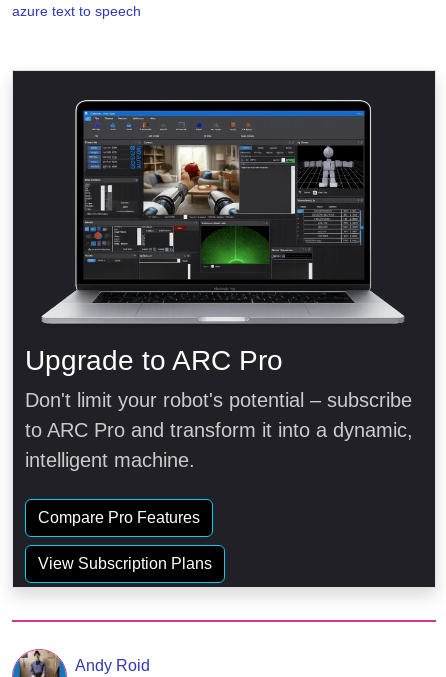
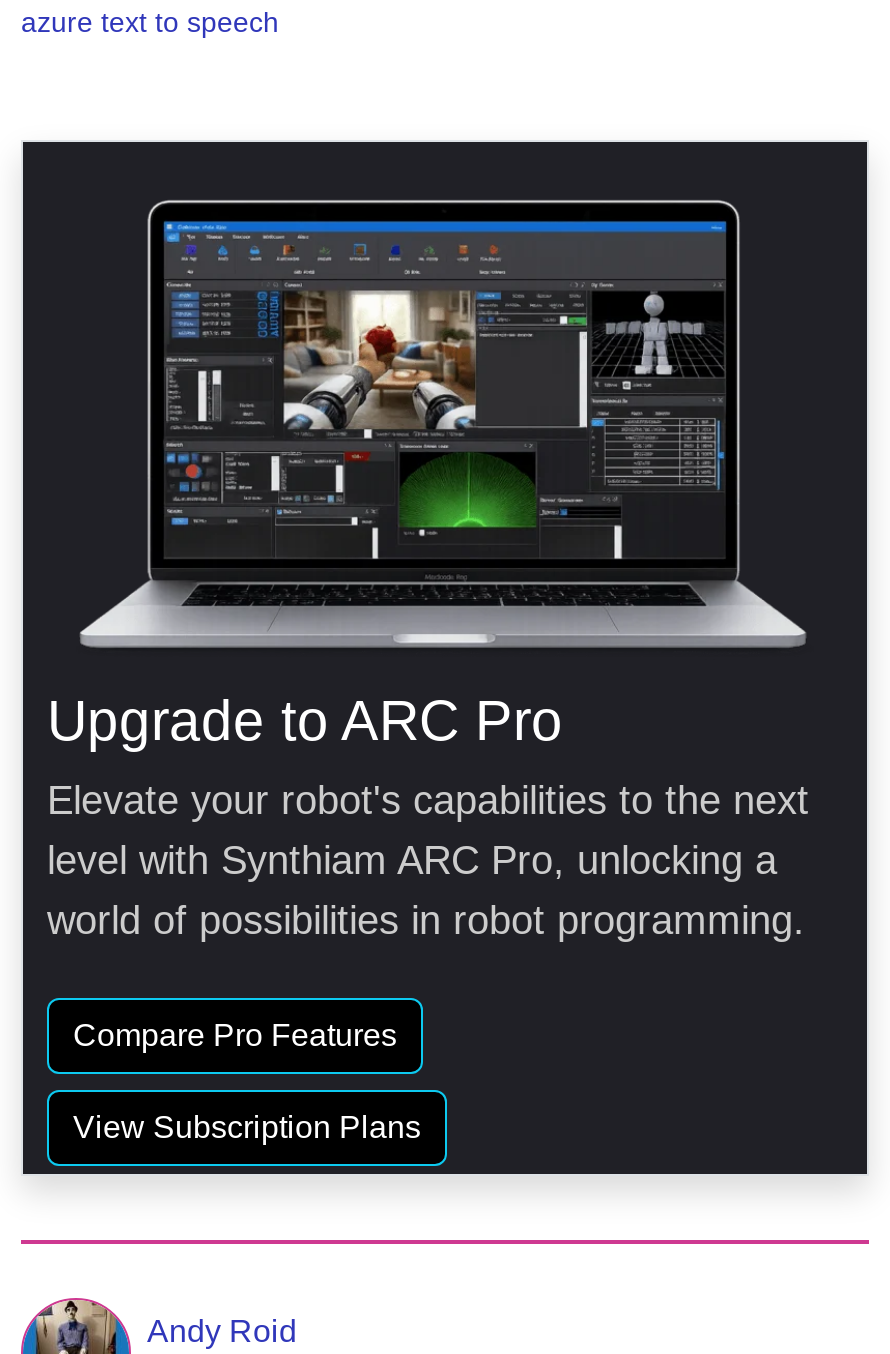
- Don't limit your robot's potential – subscribe
- to ARC Pro and transform it into a dynamic,
- intelligent machine.
+ Elevate your robot's capabilities to the next
+ level with Synthiam ARC Pro, unlocking a
+ world of possibilities in robot programming.
